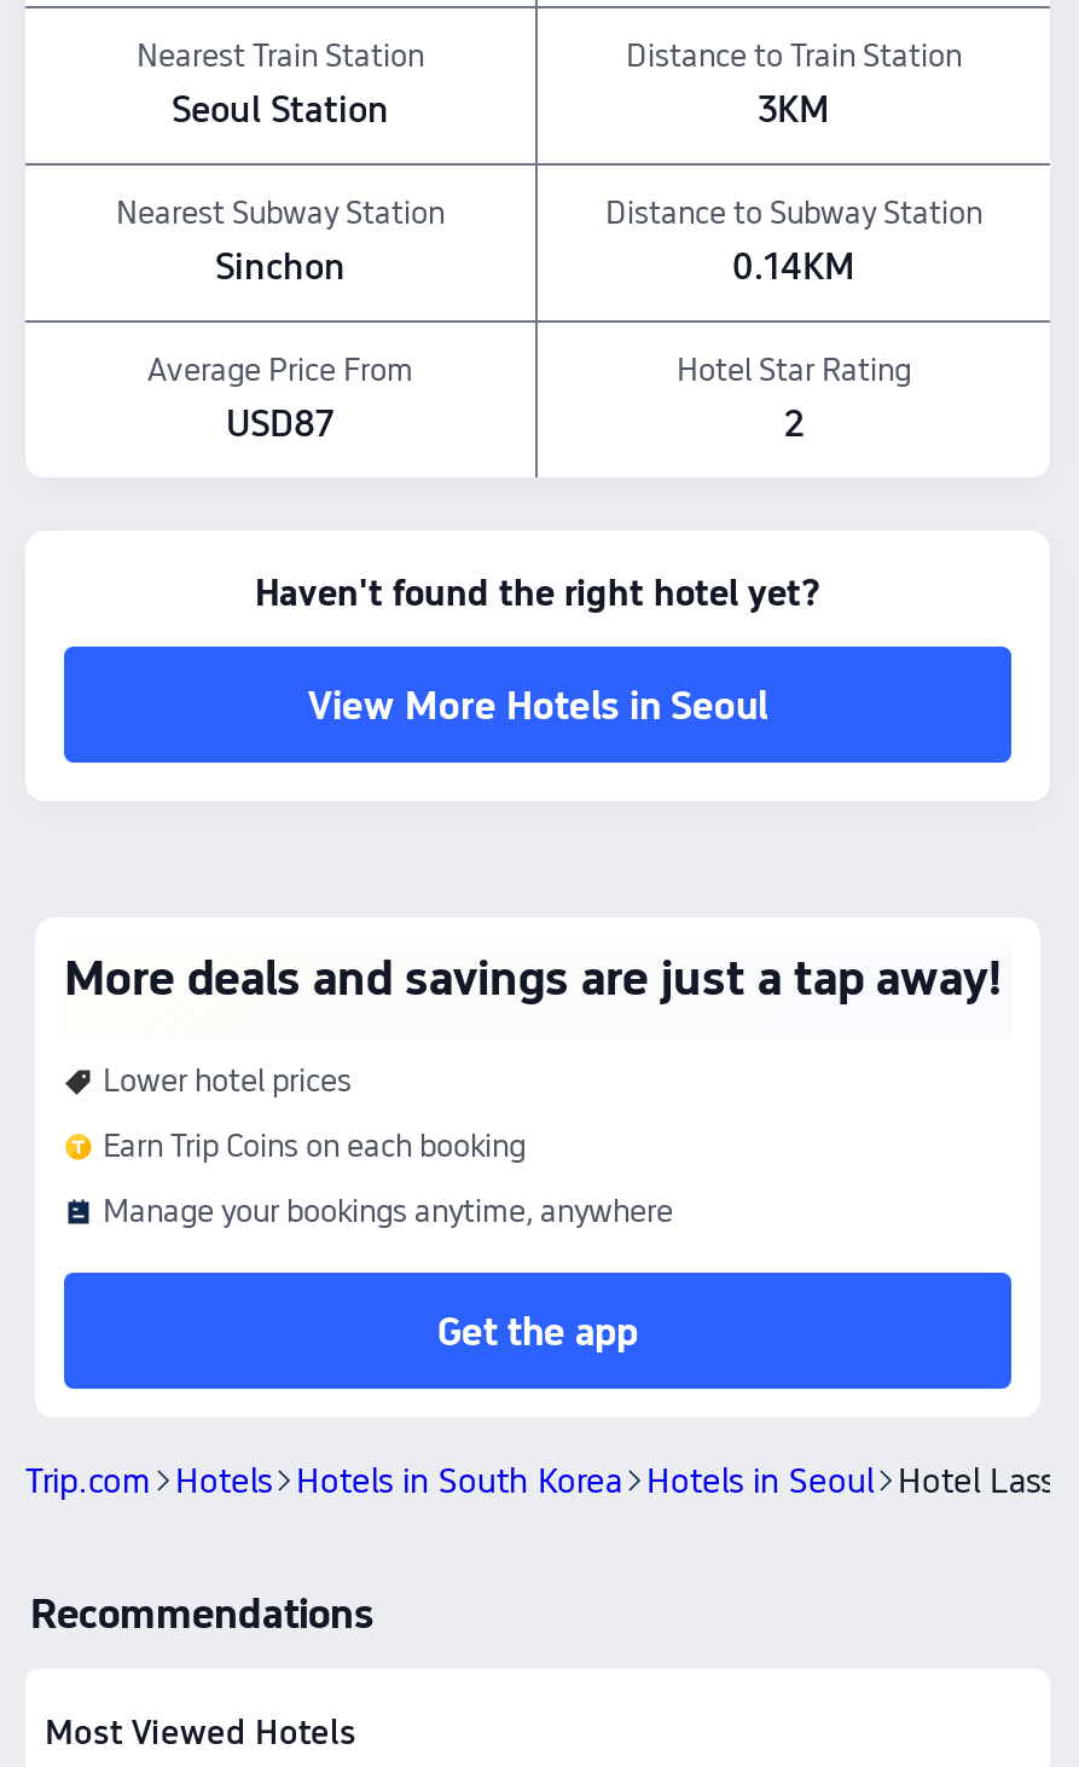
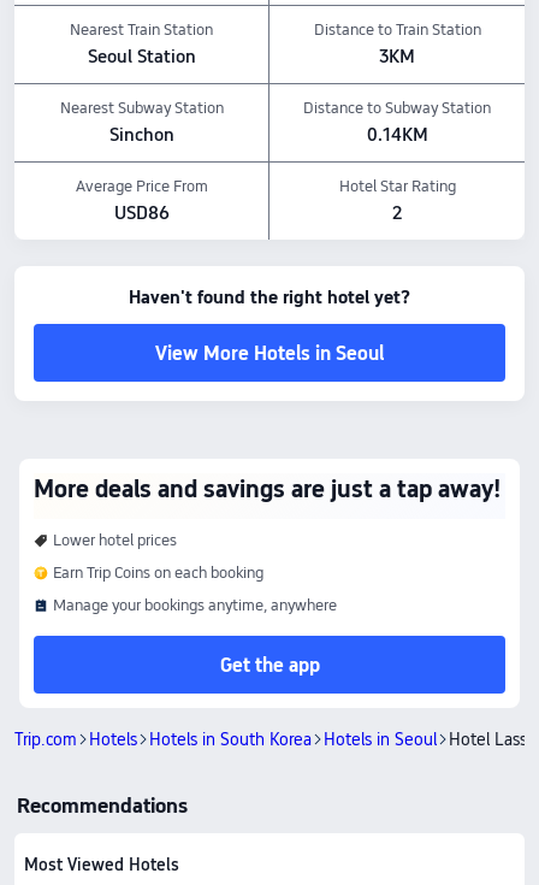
- USD87
+ USD86
